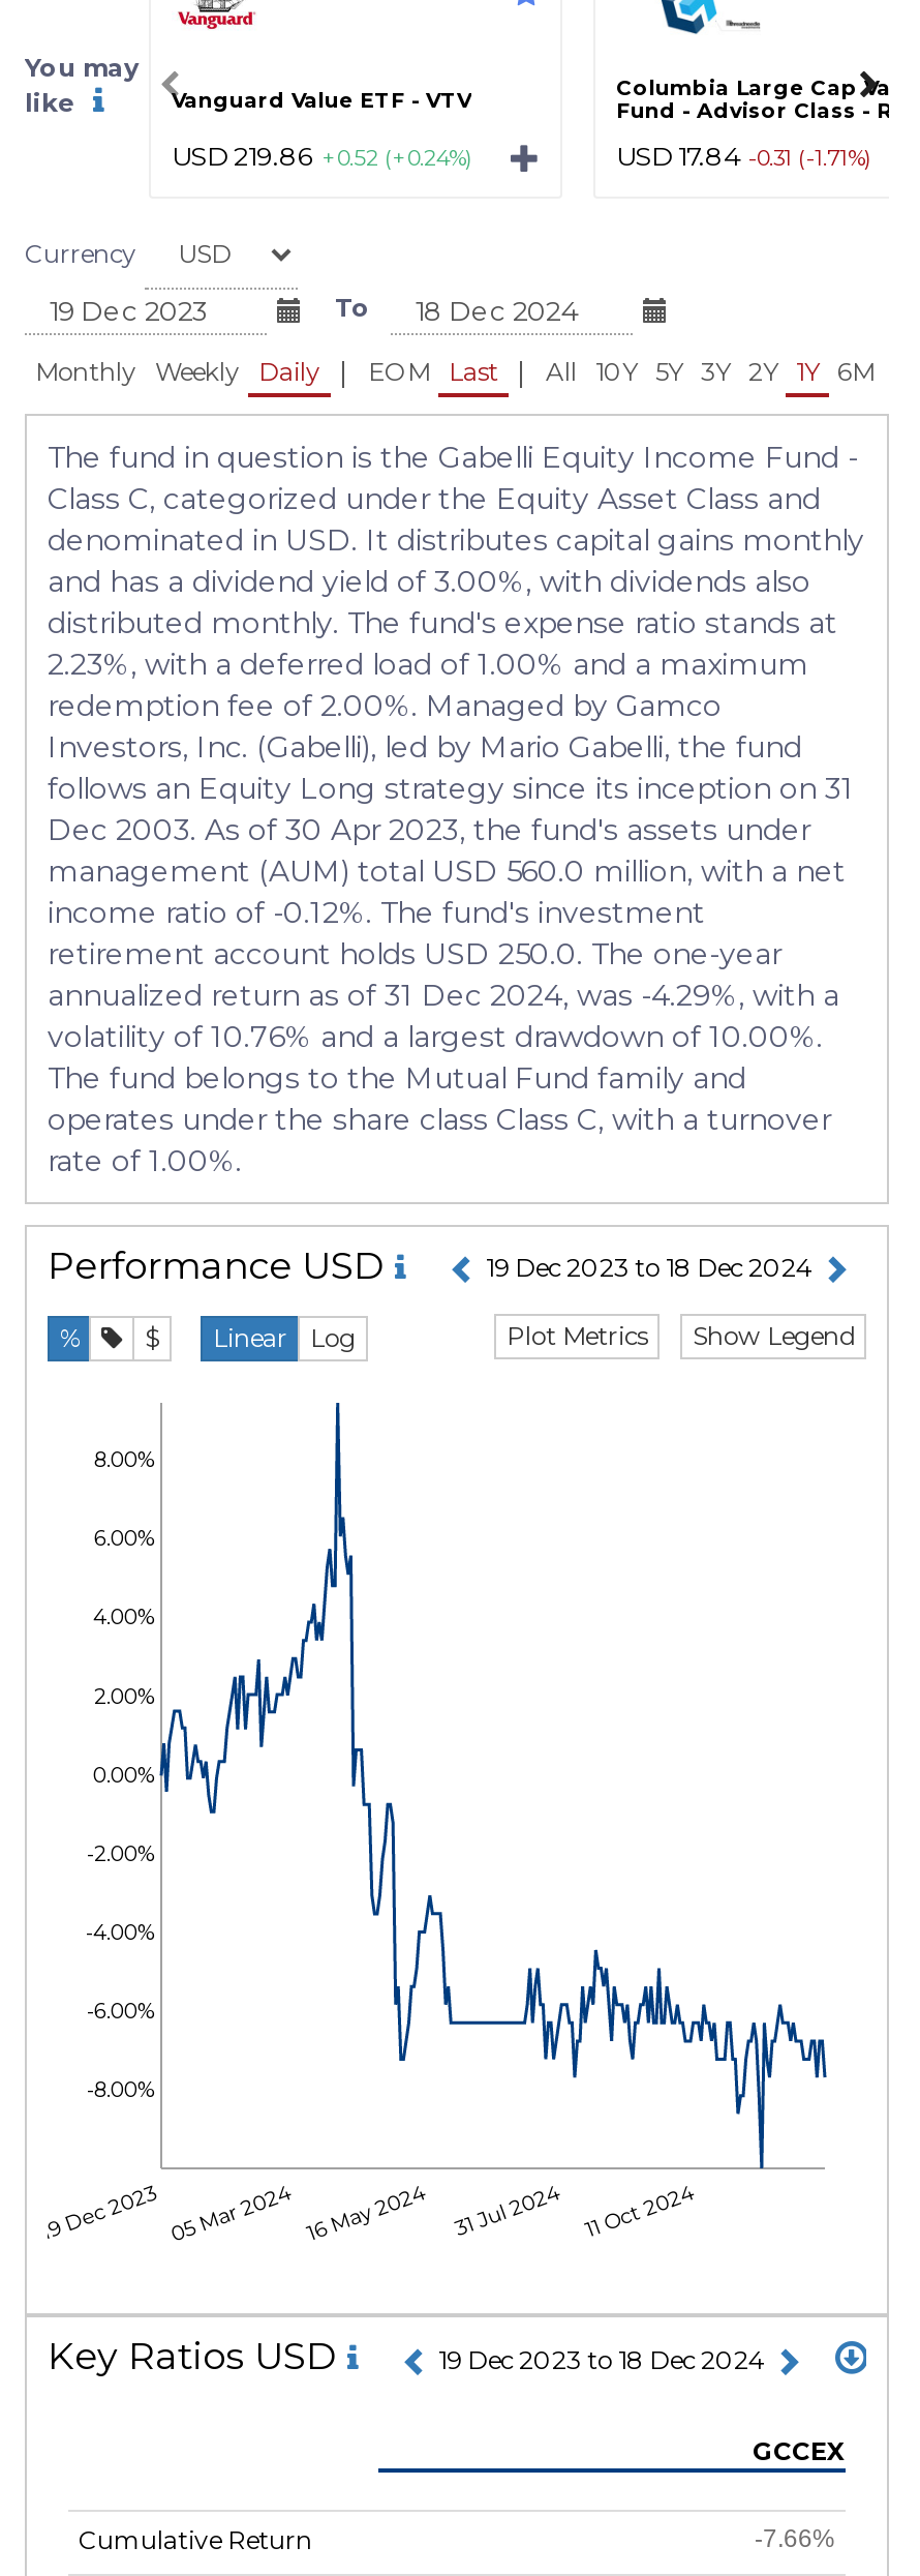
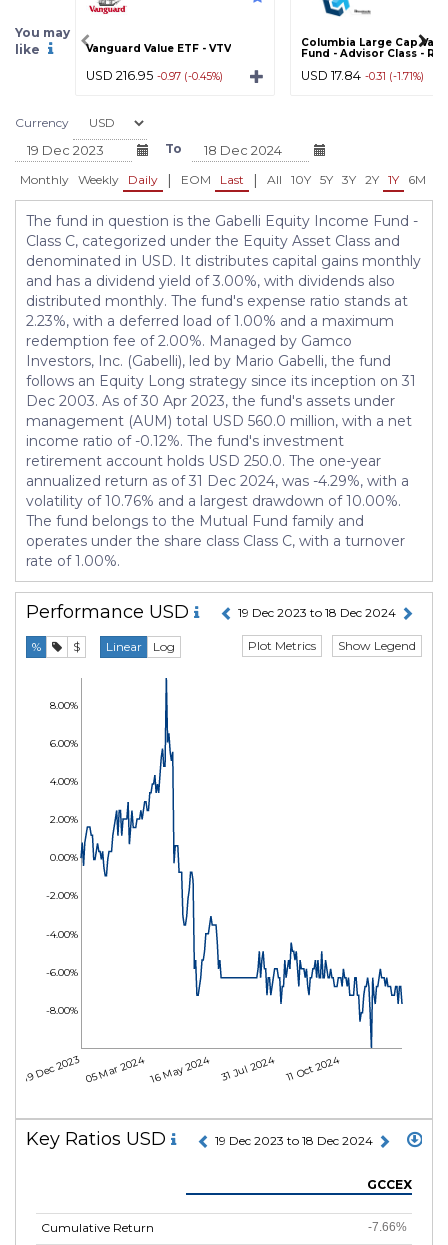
- USD 219.86 +0.52 (+0.24%)
+ USD 216.95 -0.97 (-0.45%)
